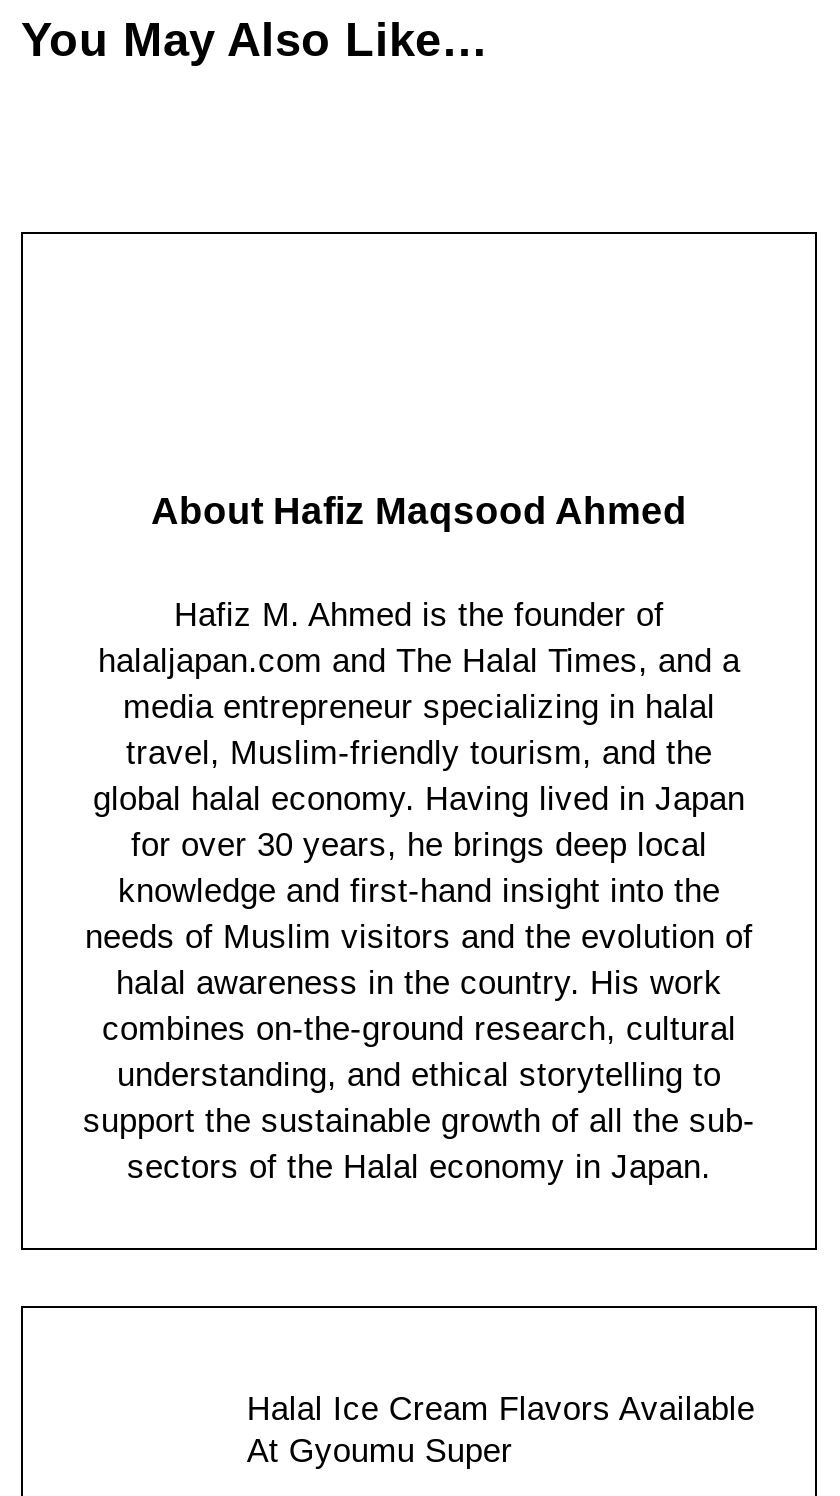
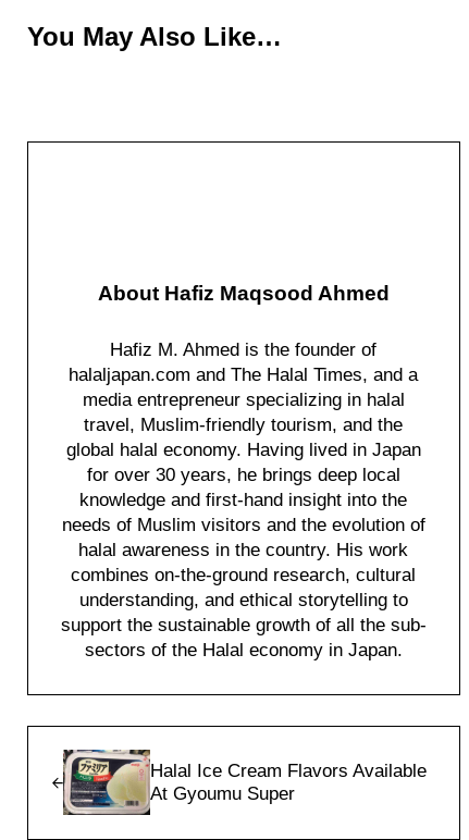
+ [image]
